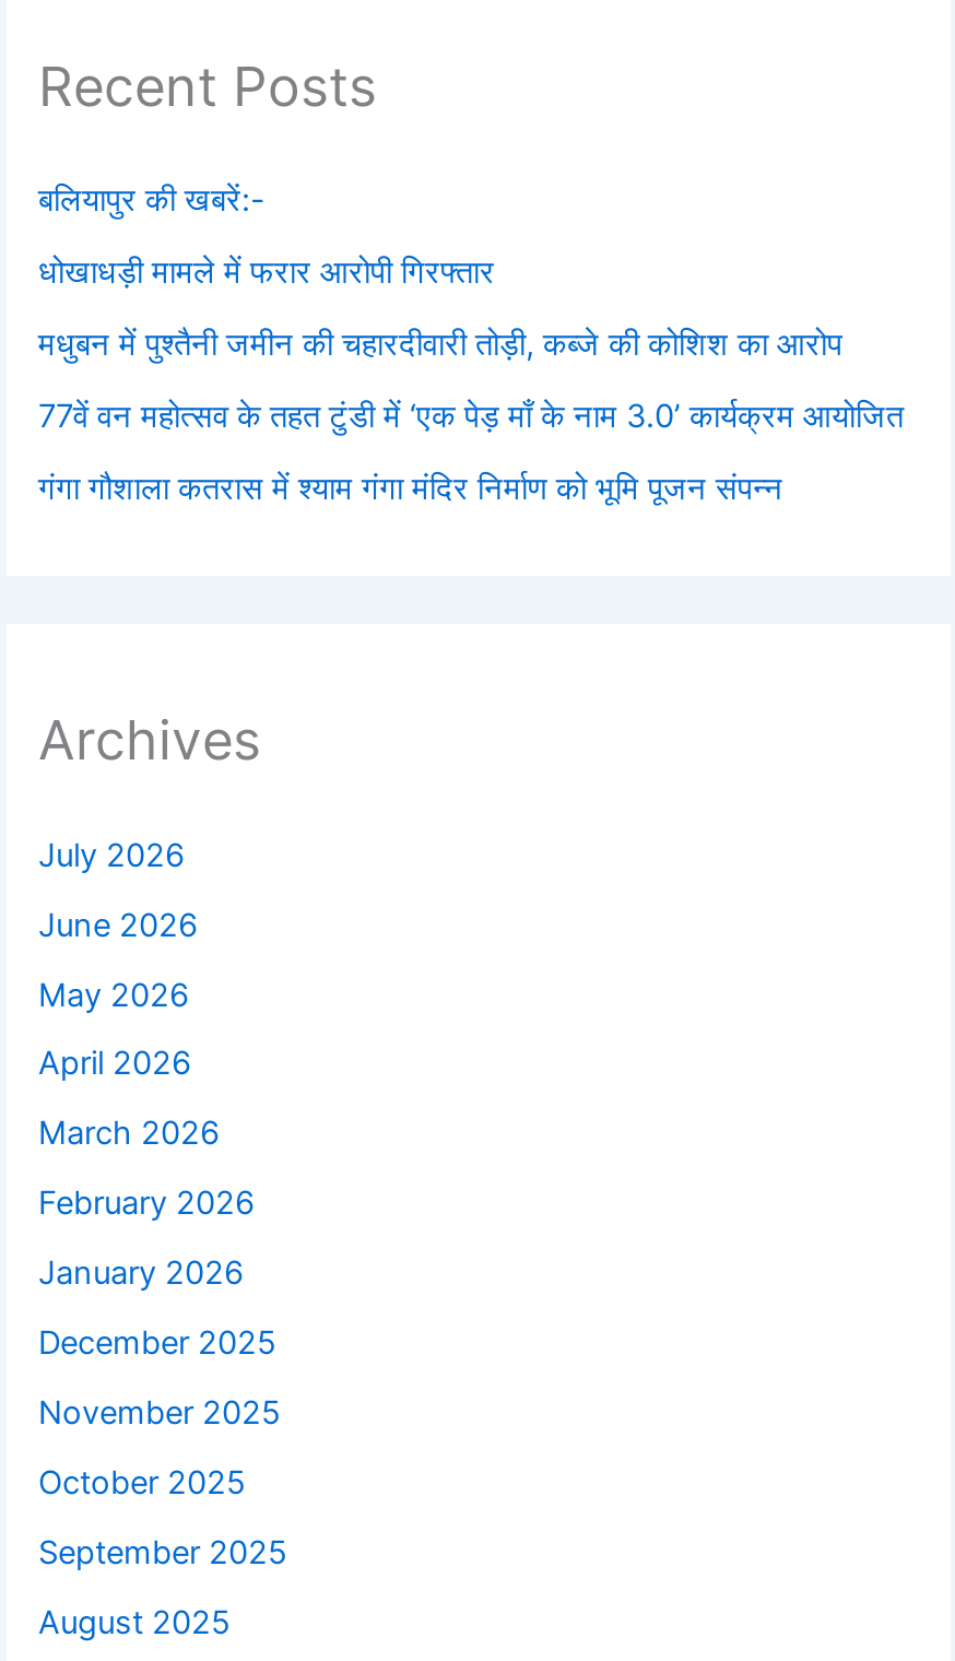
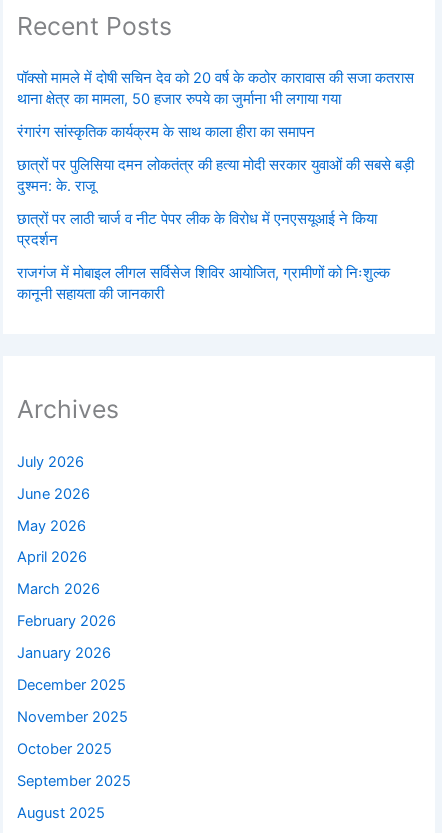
- बलियापुर की खबरें:-
+ पॉक्सो मामले में दोषी सचिन देव को 20 वर्ष के कठोर कारावास की सजा कतरास
+ थाना क्षेत्र का मामला, 50 हजार रुपये का जुर्माना भी लगाया गया

- धोखाधड़ी मामले में फरार आरोपी गिरफ्तार
+ रंगारंग सांस्कृतिक कार्यक्रम के साथ काला हीरा का समापन

- मधुबन में पुश्तैनी जमीन की चहारदीवारी तोड़ी, कब्जे की कोशिश का आरोप
+ छात्रों पर पुलिसिया दमन लोकतंत्र की हत्या मोदी सरकार युवाओं की सबसे बड़ी
+ दुश्मन: के. राजू

- 77वें वन महोत्सव के तहत टुंडी में ‘एक पेड़ माँ के नाम 3.0’ कार्यक्रम आयोजित
+ छात्रों पर लाठी चार्ज व नीट पेपर लीक के विरोध में एनएसयूआई ने किया
+ प्रदर्शन

- गंगा गौशाला कतरास में श्याम गंगा मंदिर निर्माण को भूमि पूजन संपन्न
+ राजगंज में मोबाइल लीगल सर्विसेज शिविर आयोजित, ग्रामीणों को निःशुल्क
+ कानूनी सहायता की जानकारी
